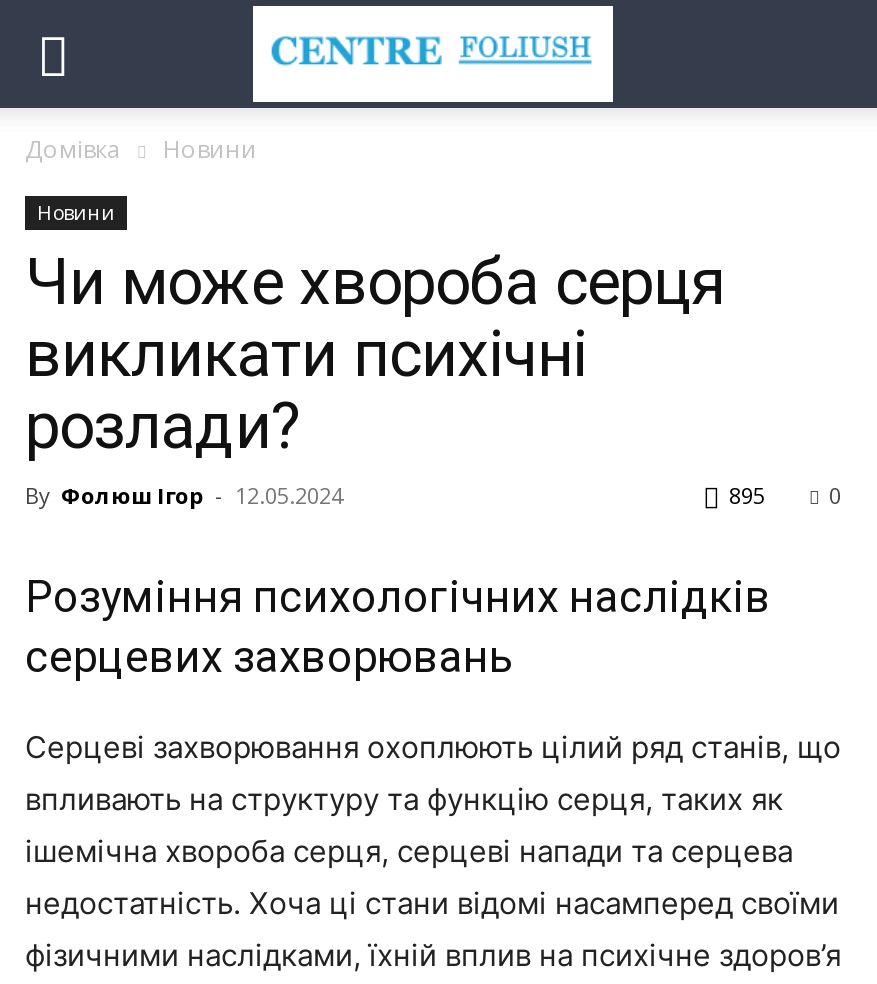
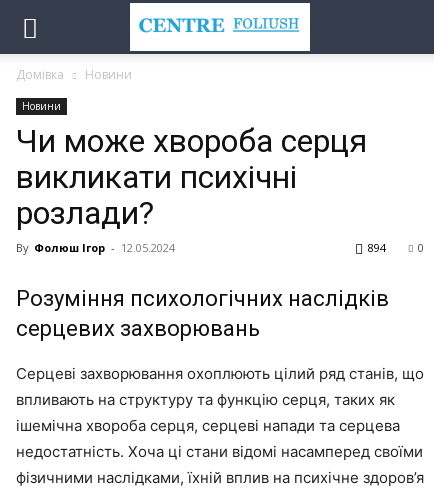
- 895
+ 894
